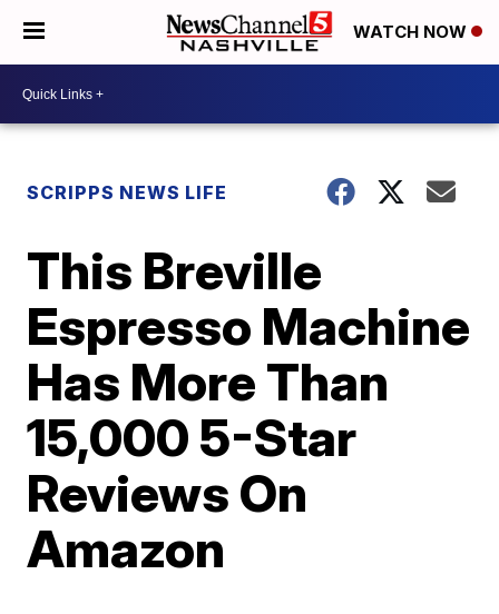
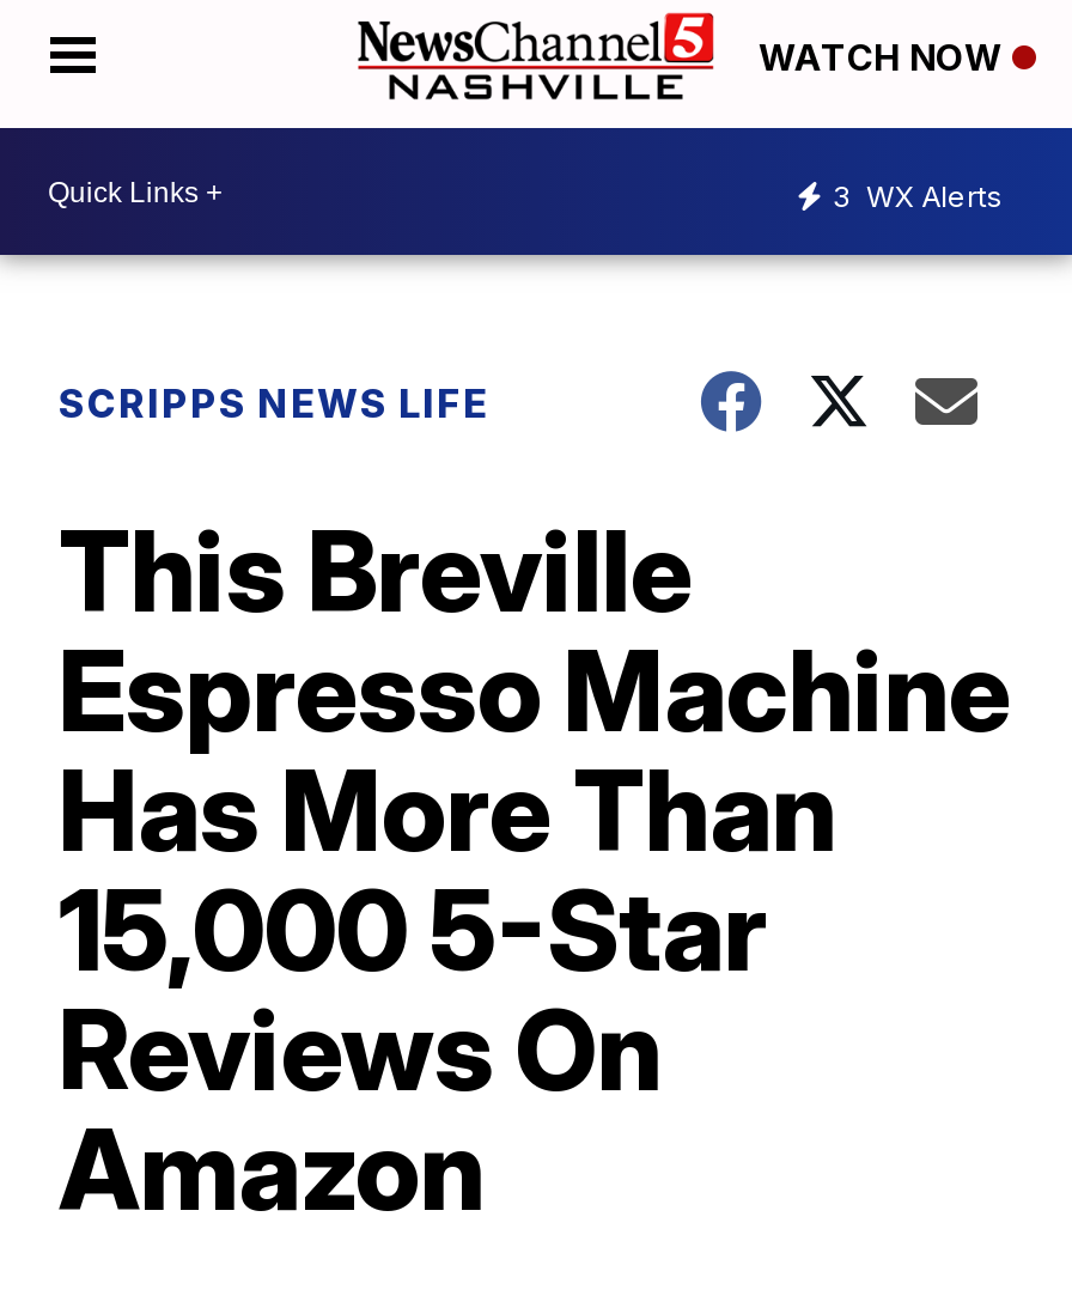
+ 3 WX Alerts
